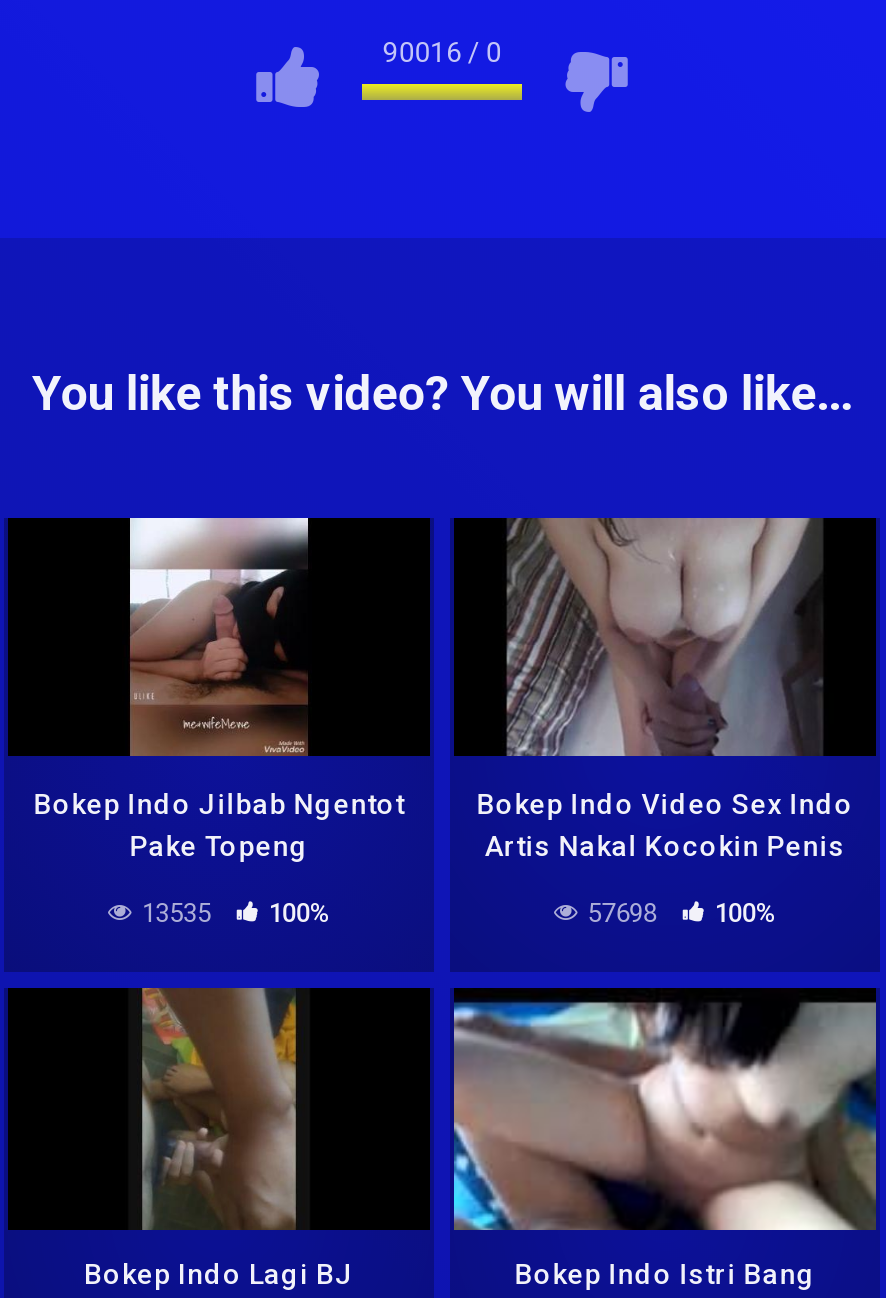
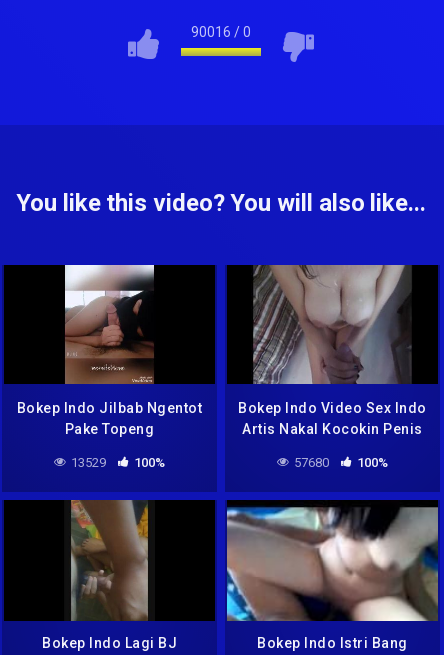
- 13535 100%
+ 13529 100%

- 57698 100%
+ 57680 100%
